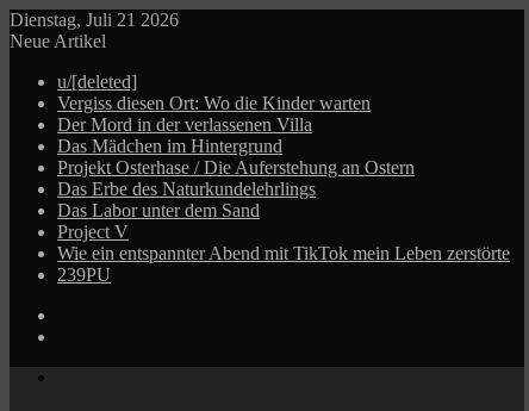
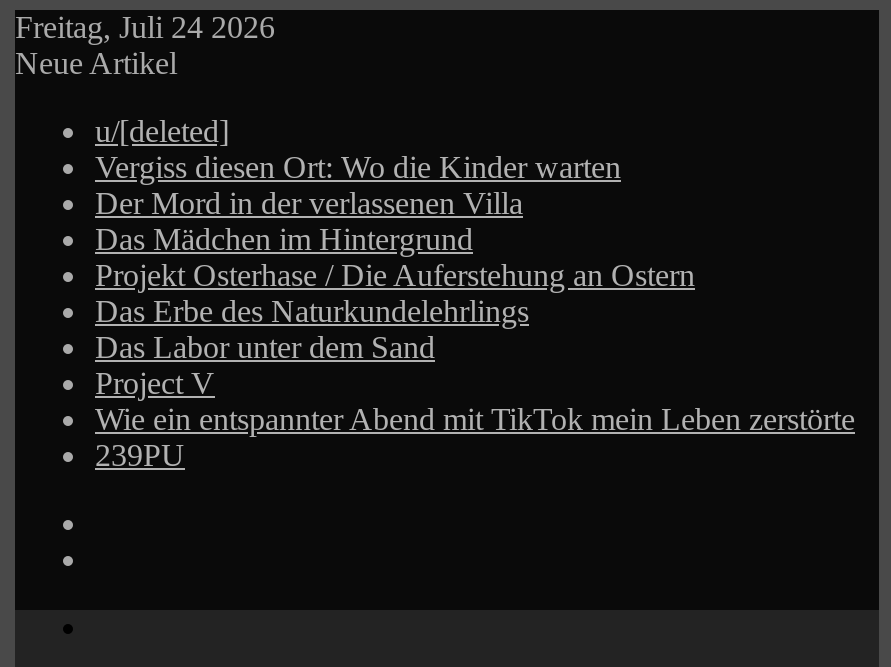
- Dienstag, Juli 21 2026
+ Freitag, Juli 24 2026
